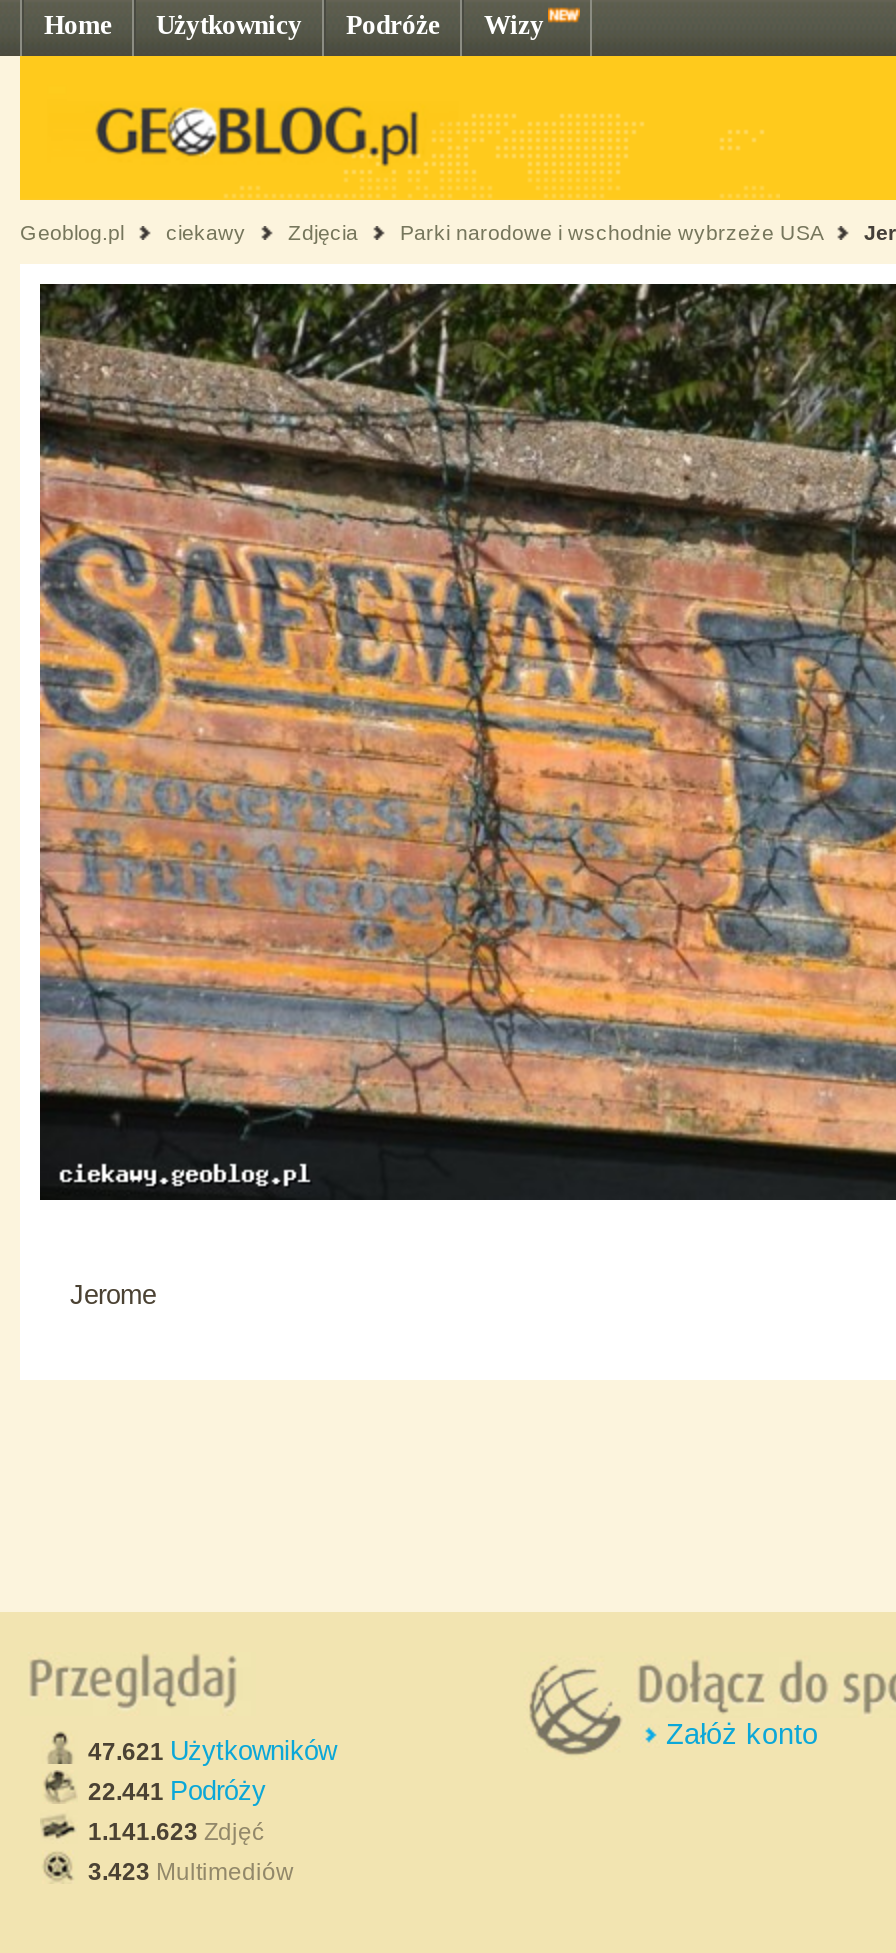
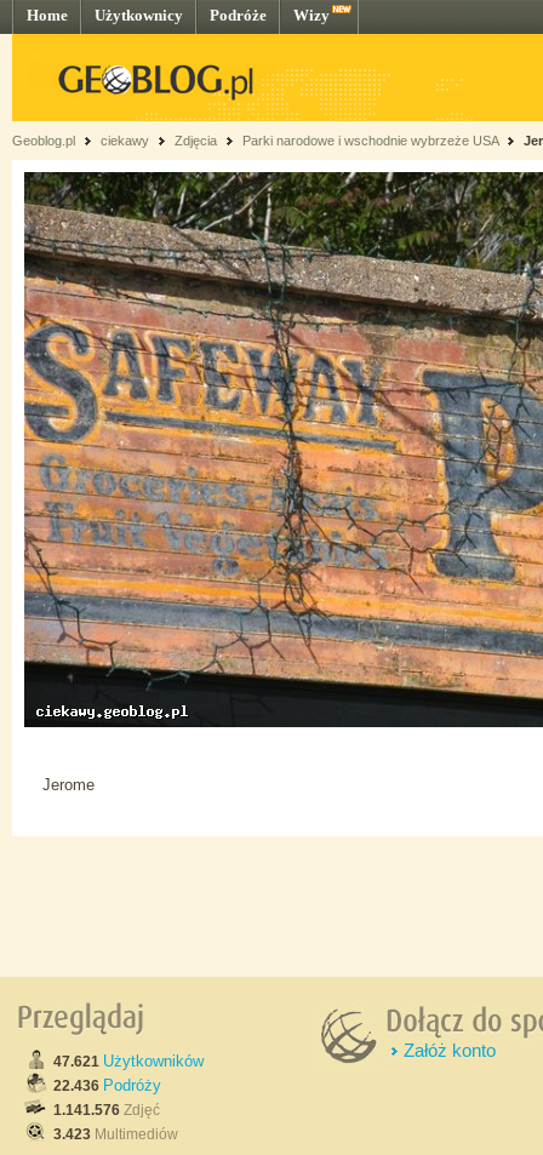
- 22.441 Podróży
+ 22.436 Podróży

- 1.141.623 Zdjęć
+ 1.141.576 Zdjęć
